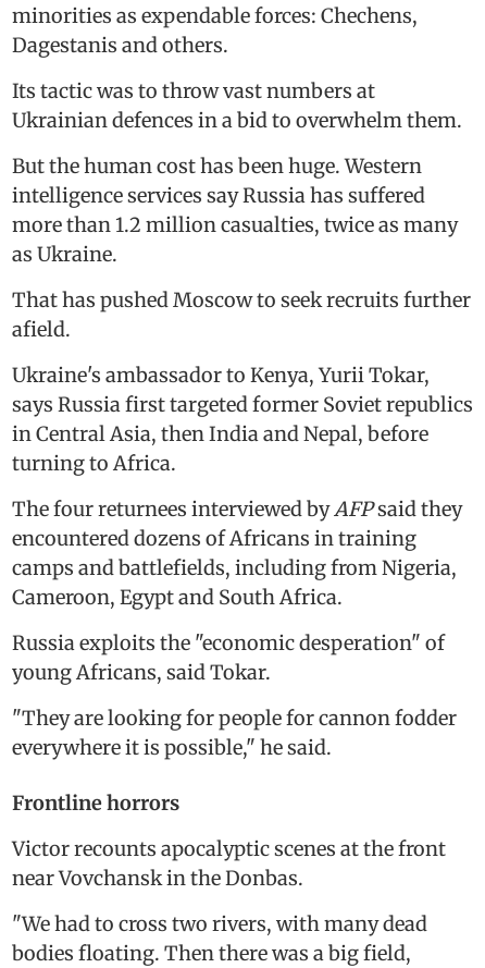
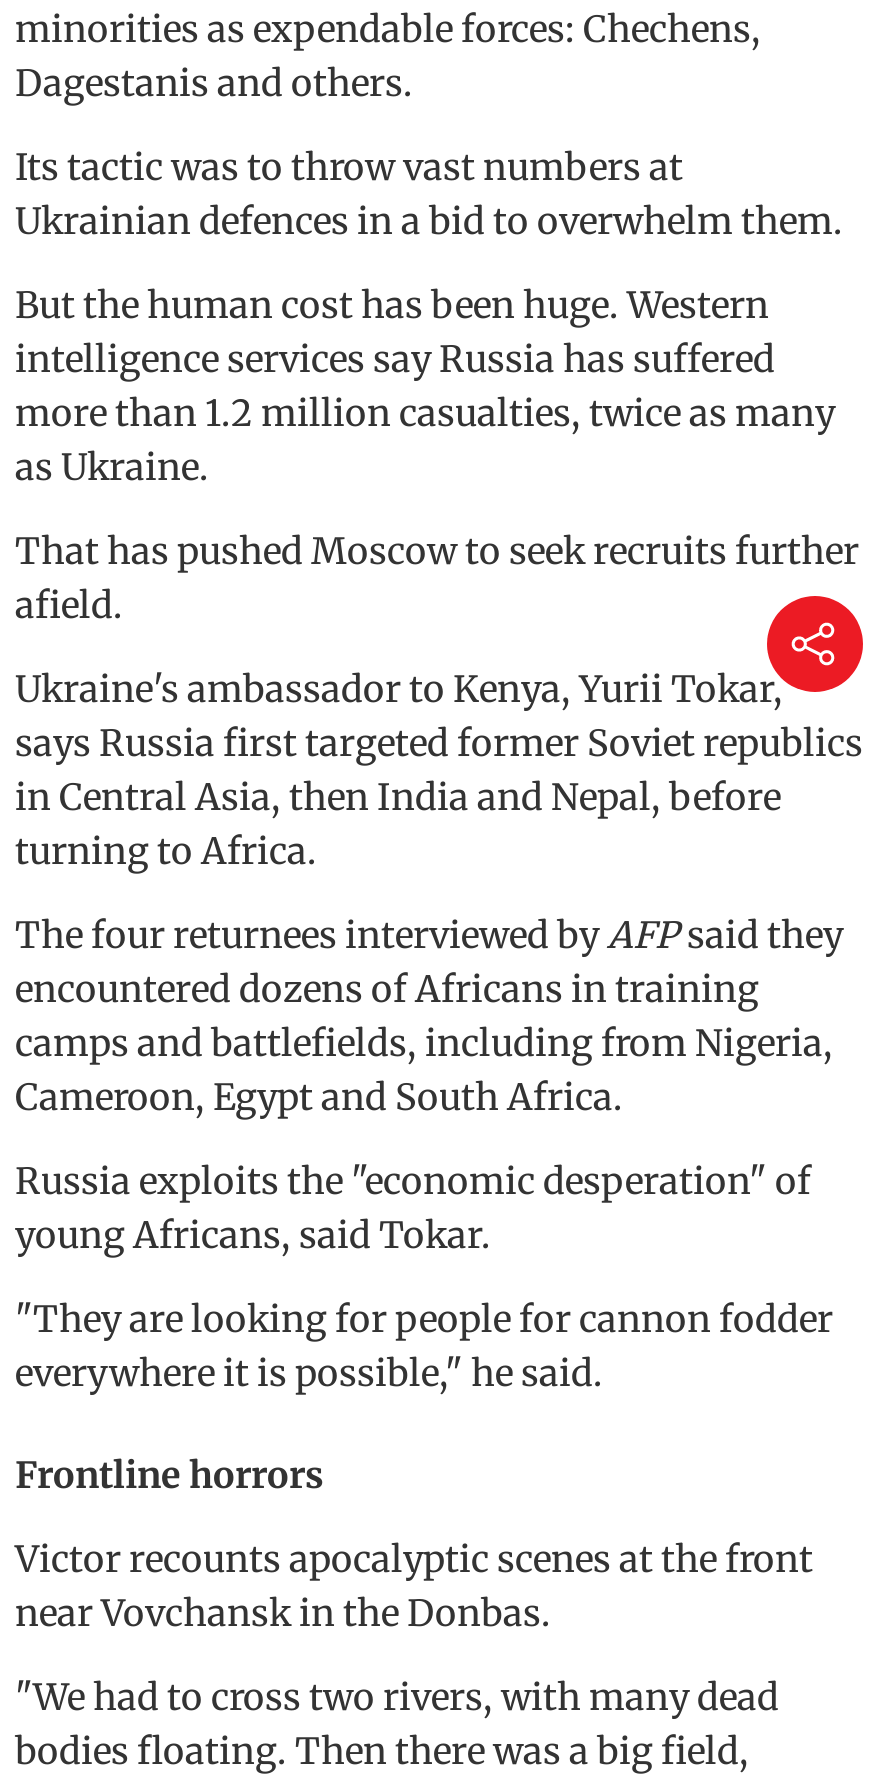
+ [image]
